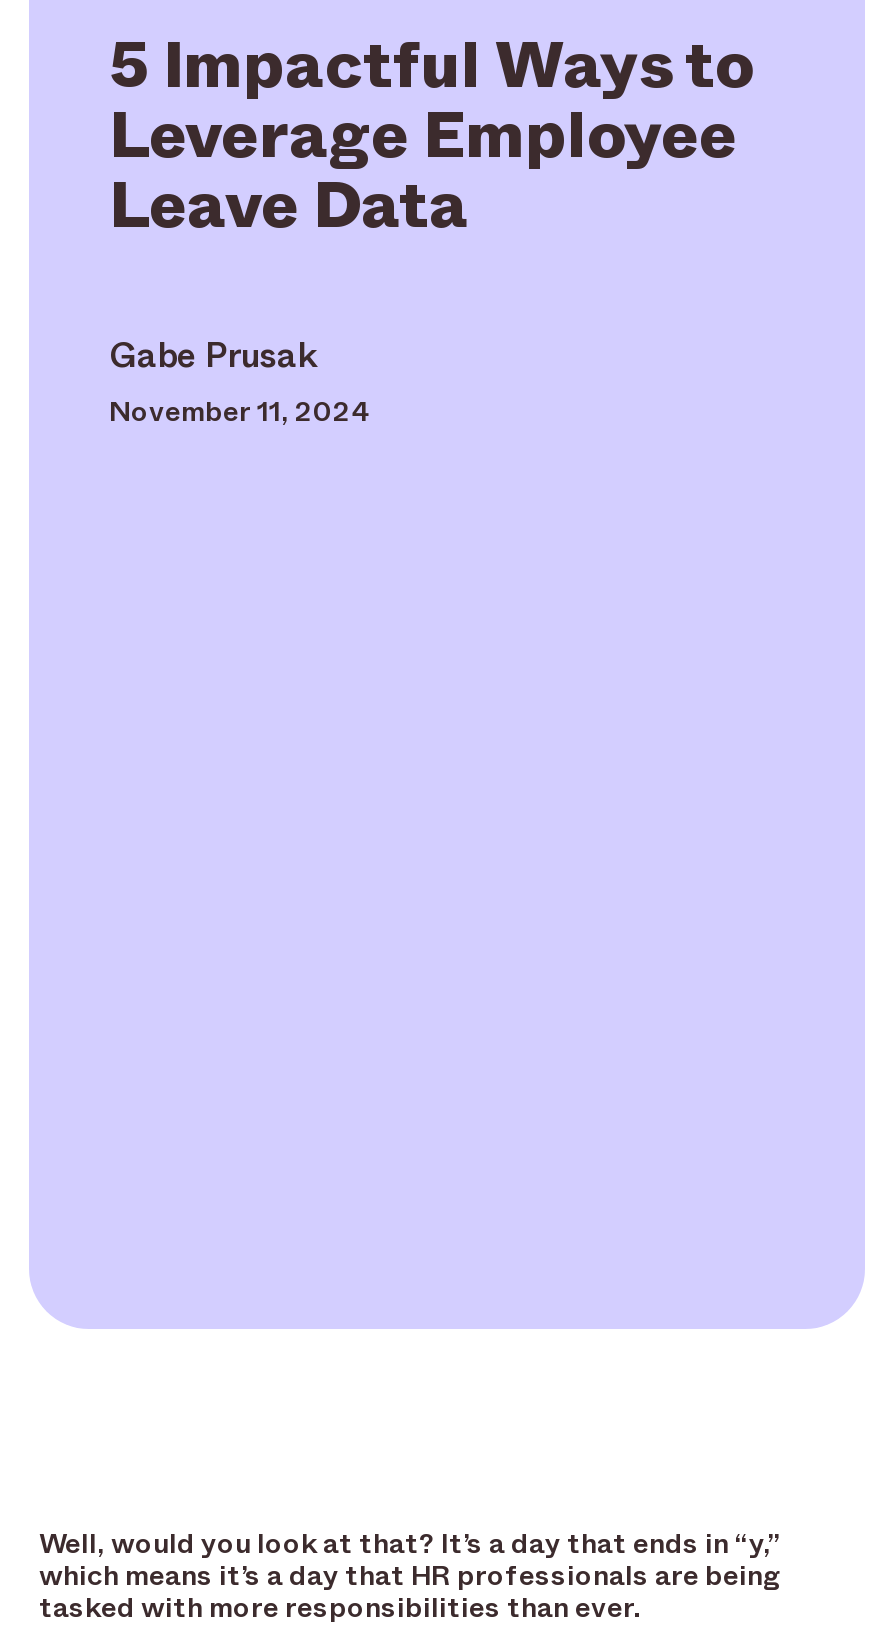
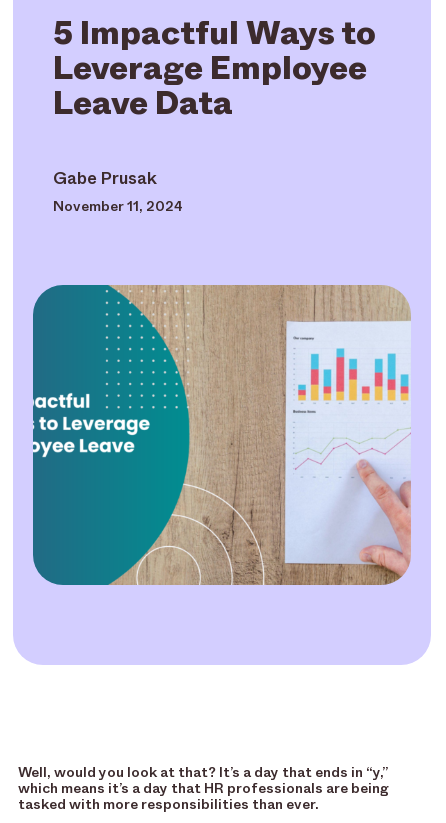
+ [image]
